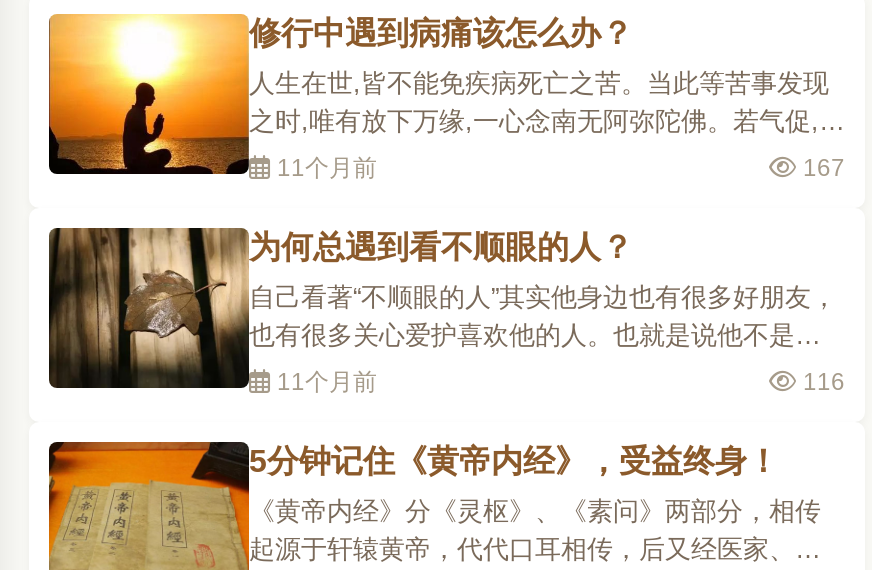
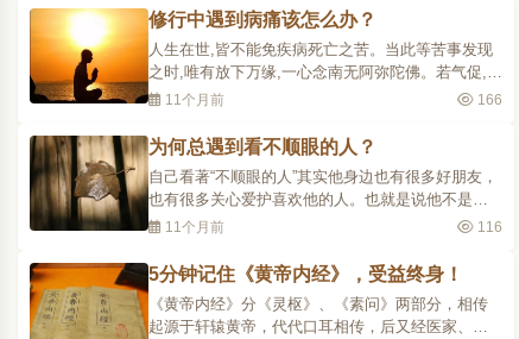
- 167
+ 166
